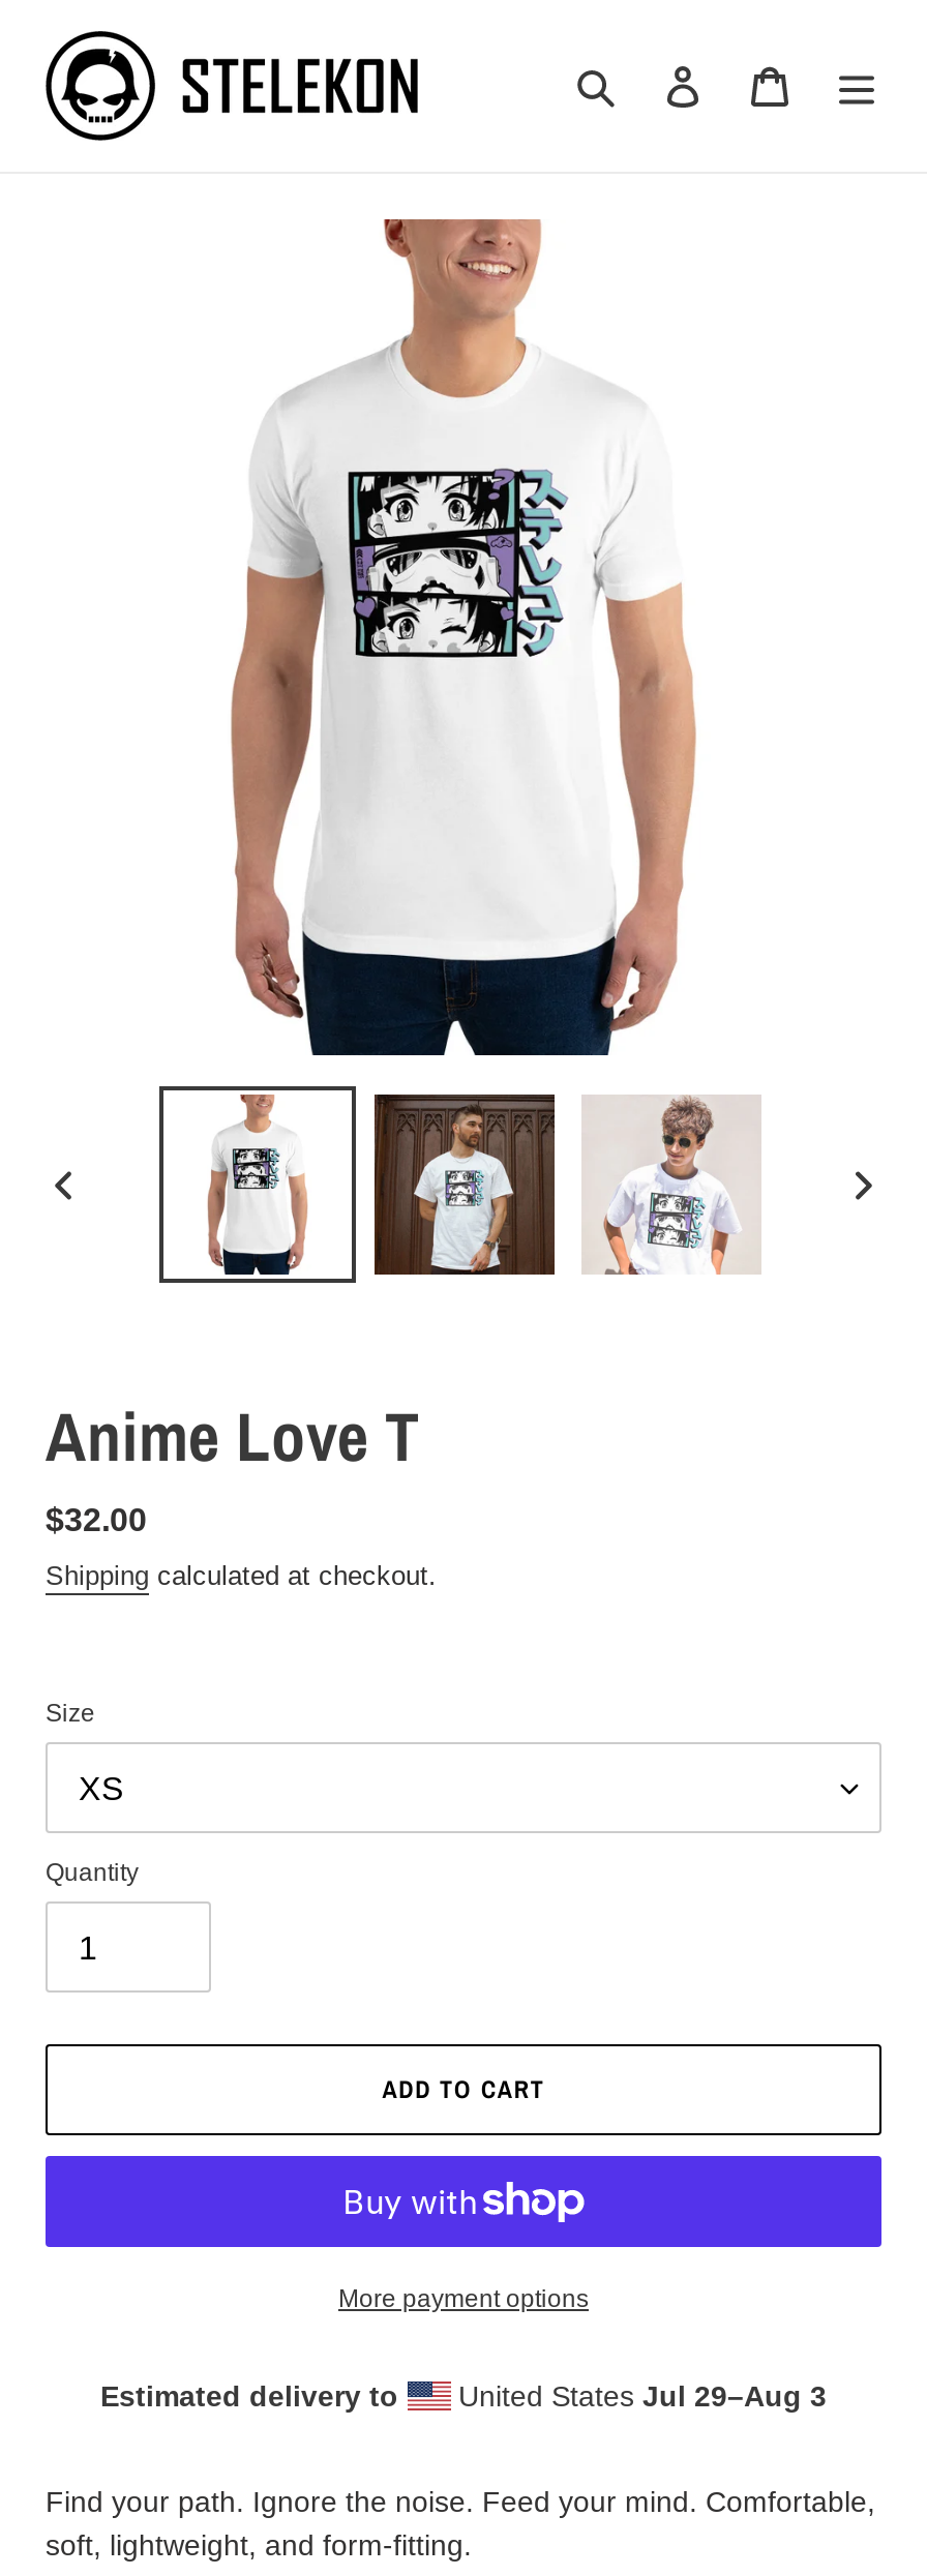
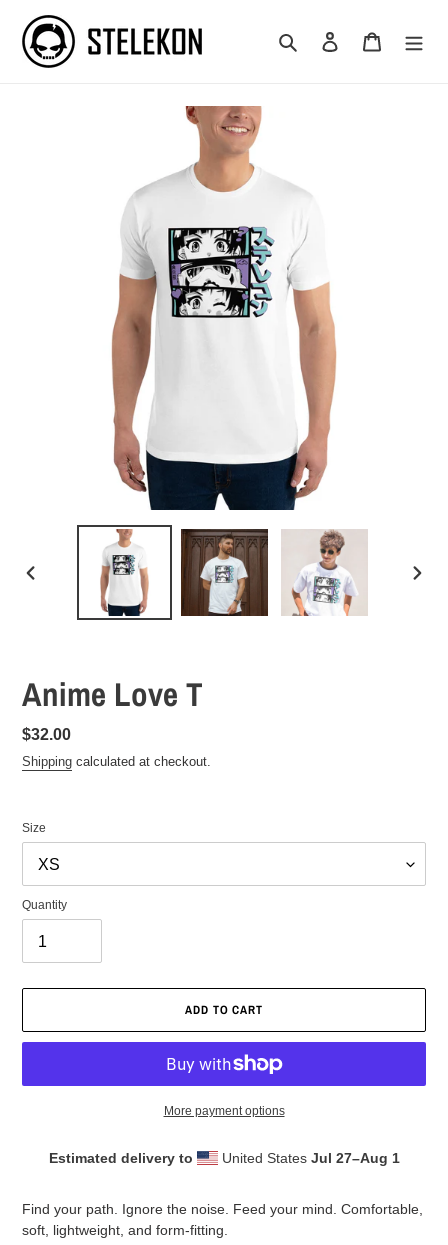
- United States Jul 29–Aug 3
+ United States Jul 27–Aug 1
